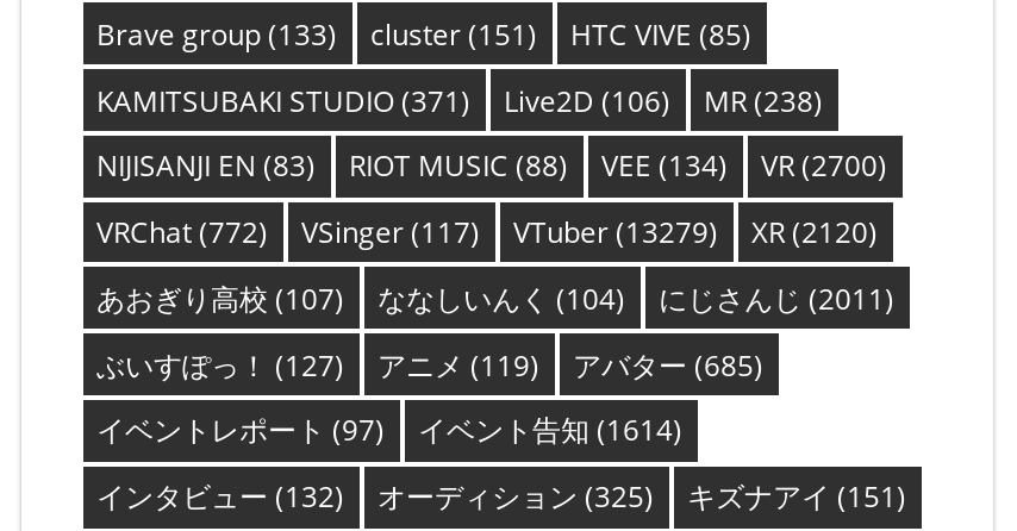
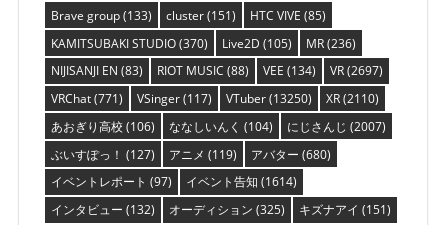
- KAMITSUBAKI STUDIO (371)
+ KAMITSUBAKI STUDIO (370)

- Live2D (106)
+ Live2D (105)

- MR (238)
+ MR (236)

- NIJISANJI EN (83) RIOT MUSIC (88) VEE (134) VR (2700)
+ NIJISANJI EN (83) RIOT MUSIC (88) VEE (134) VR (2697)

- VRChat (772)
+ VRChat (771)

- VTuber (13279)
+ VTuber (13250)

- XR (2120)
+ XR (2110)

- あおぎり高校(107)
+ あおぎり高校(106)

- にじさんじ(2011)
+ にじさんじ(2007)

- ぶいすぽっ！(127) アニメ(119) アバター(685)
+ ぶいすぽっ！(127) アニメ(119) アバター(680)
